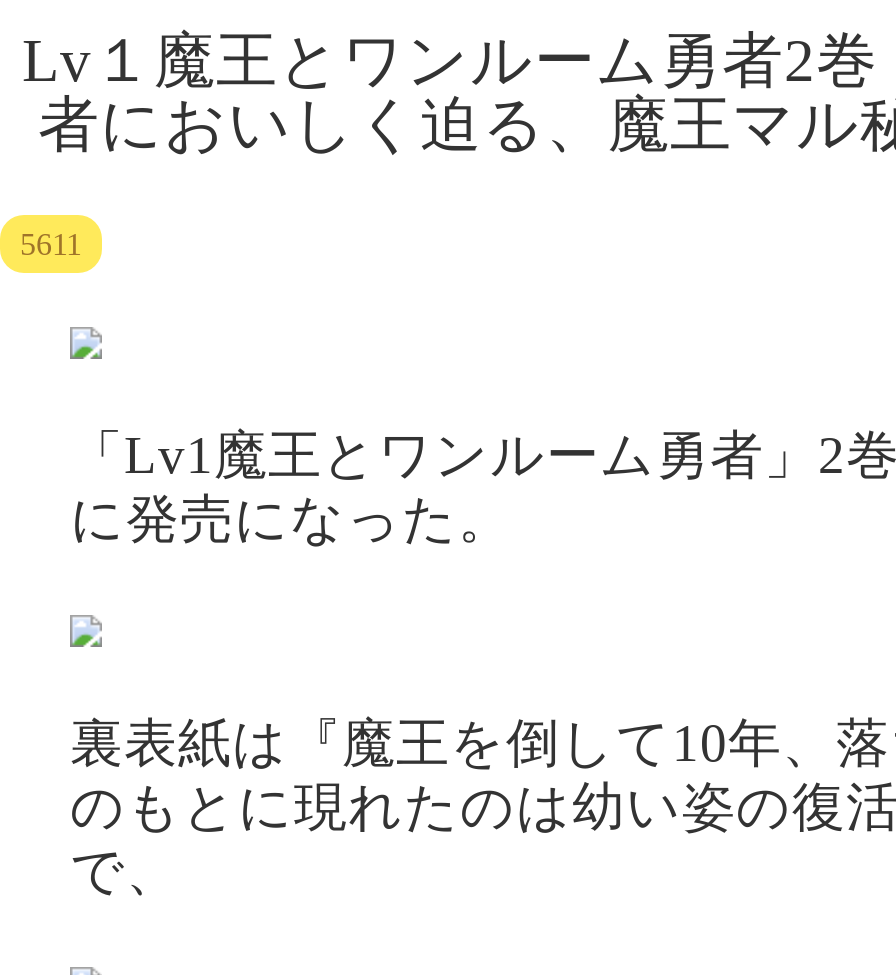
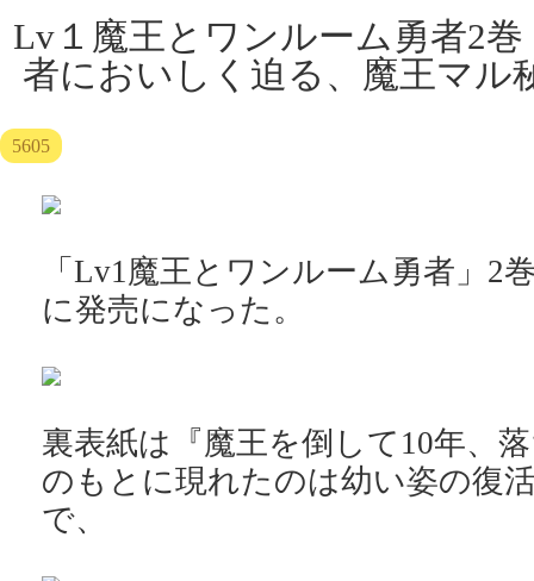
- 5611
+ 5605
